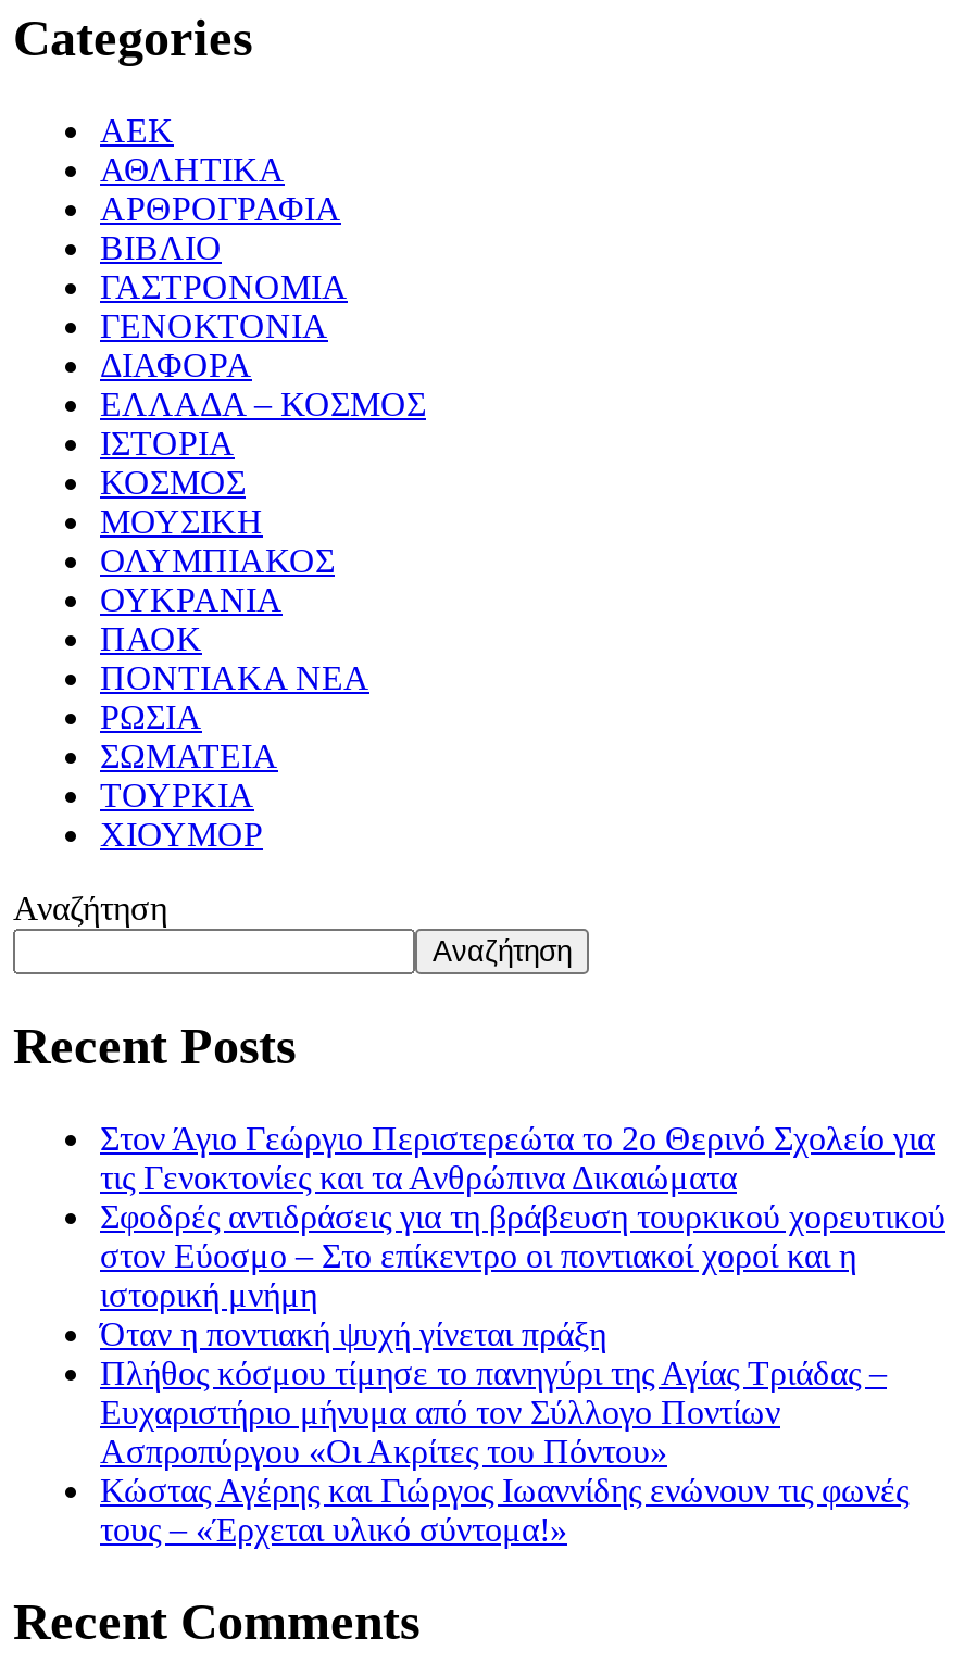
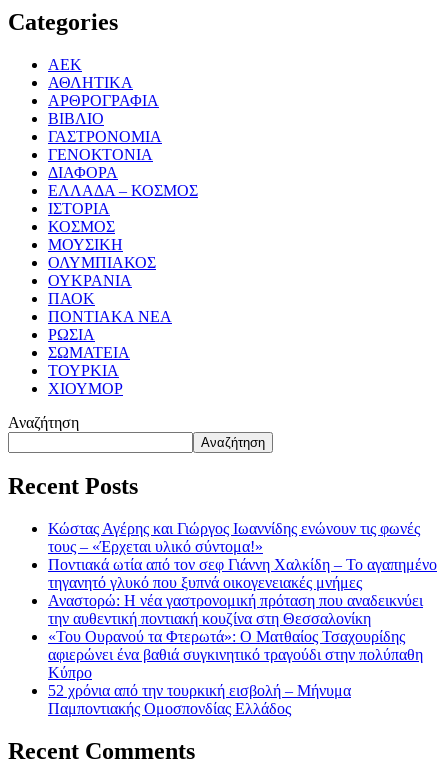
- Στον Άγιο Γεώργιο Περιστερεώτα το 2ο Θερινό Σχολείο για
- τις Γενοκτονίες και τα Ανθρώπινα Δικαιώματα
- Σφοδρές αντιδράσεις για τη βράβευση τουρκικού χορευτικού
- στον Εύοσμο – Στο επίκεντρο οι ποντιακοί χοροί και η
- ιστορική μνήμη
- Όταν η ποντιακή ψυχή γίνεται πράξη
- Πλήθος κόσμου τίμησε το πανηγύρι της Αγίας Τριάδας –
- Ευχαριστήριο μήνυμα από τον Σύλλογο Ποντίων
- Ασπροπύργου «Οι Ακρίτες του Πόντου»

moved up: Κώστας Αγέρης και Γιώργος Ιωαννίδης ενώνουν τις φωνές | τους – «Έρχεται υλικό σύντομα!»

+ Ποντιακά ωτία από τον σεφ Γιάννη Χαλκίδη – Το αγαπημένο
+ τηγανητό γλυκό που ξυπνά οικογενειακές μνήμες
+ Αναστορώ: Η νέα γαστρονομική πρόταση που αναδεικνύει
+ την αυθεντική ποντιακή κουζίνα στη Θεσσαλονίκη
+ «Του Ουρανού τα Φτερωτά»: Ο Ματθαίος Τσαχουρίδης
+ αφιερώνει ένα βαθιά συγκινητικό τραγούδι στην πολύπαθη
+ Κύπρο
+ 52 χρόνια από την τουρκική εισβολή – Μήνυμα
+ Παμποντιακής Ομοσπονδίας Ελλάδος
